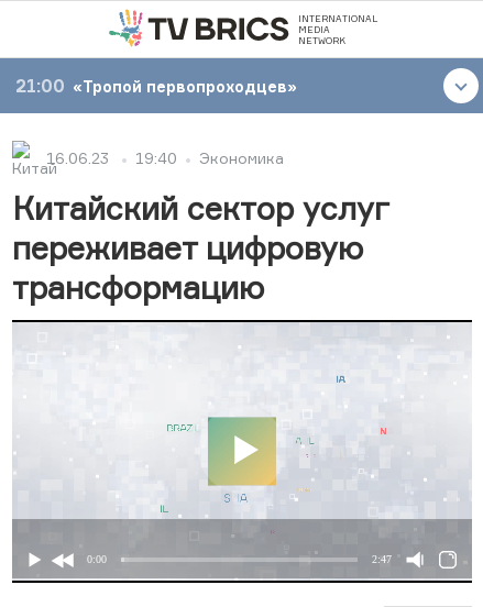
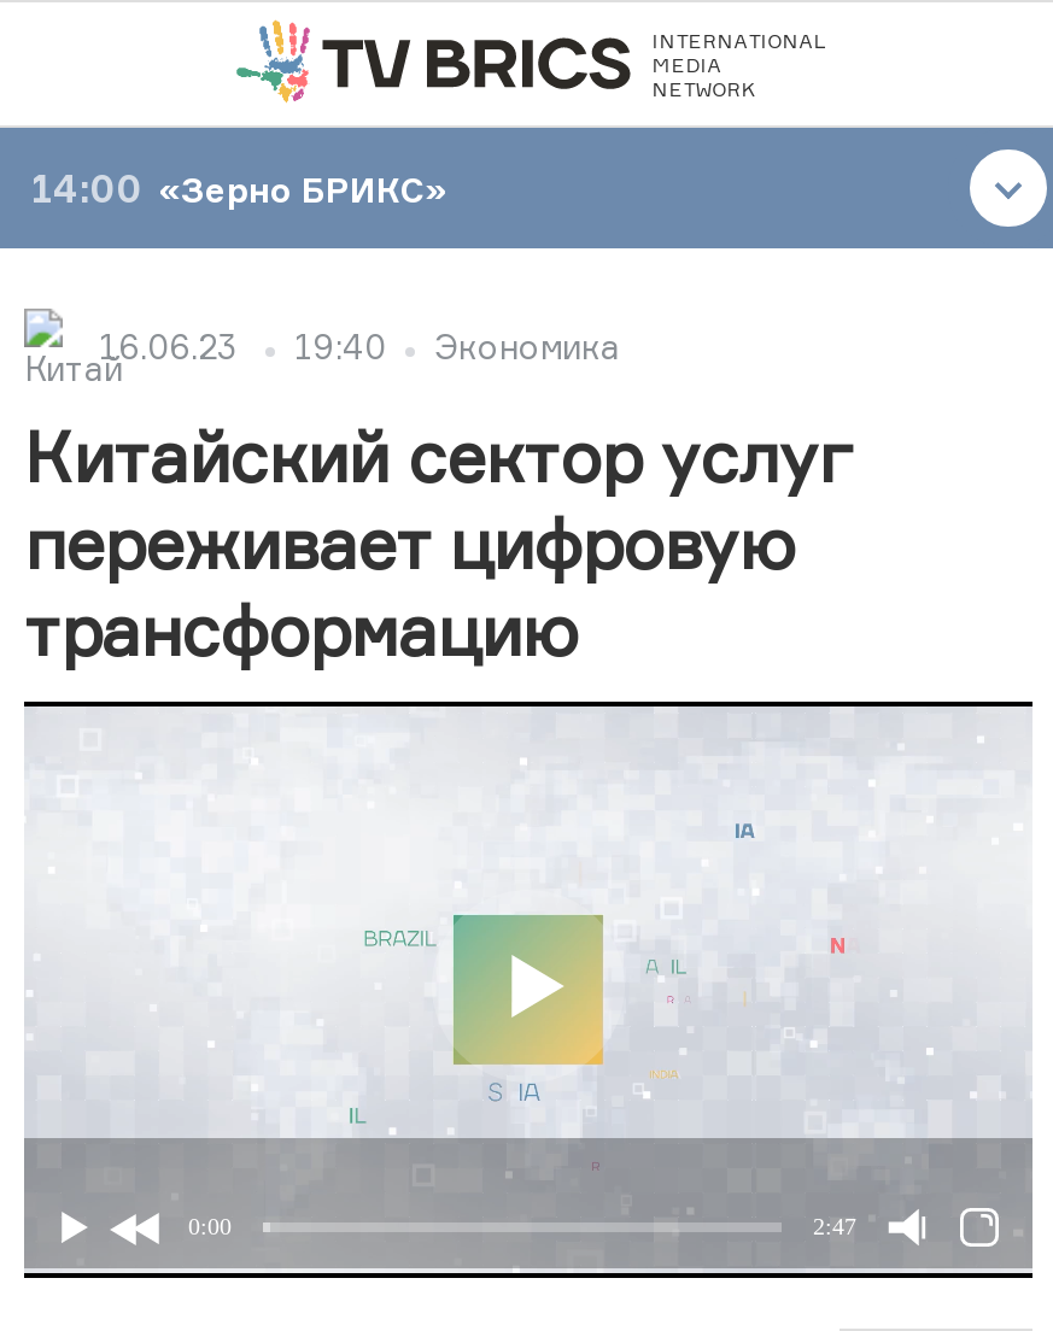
- 21:00 «Тропой первопроходцев»
+ 14:00 «Зерно БРИКС»
